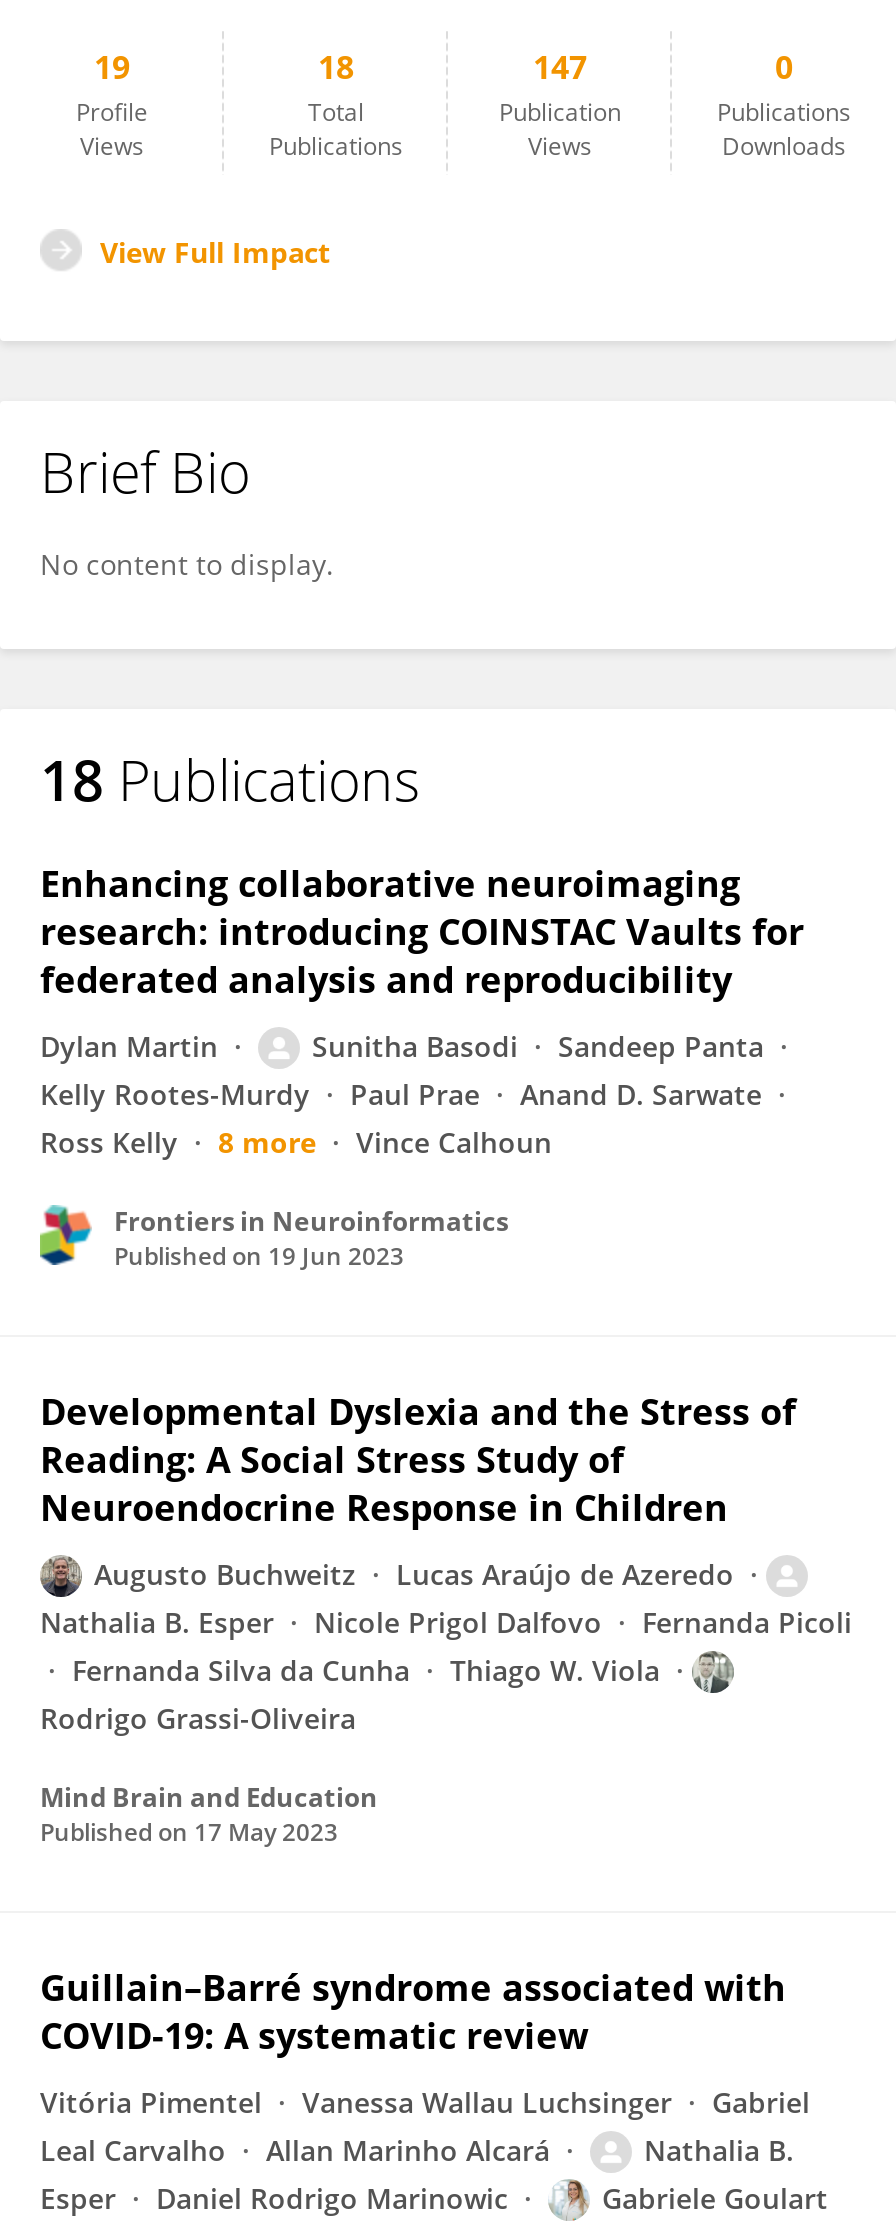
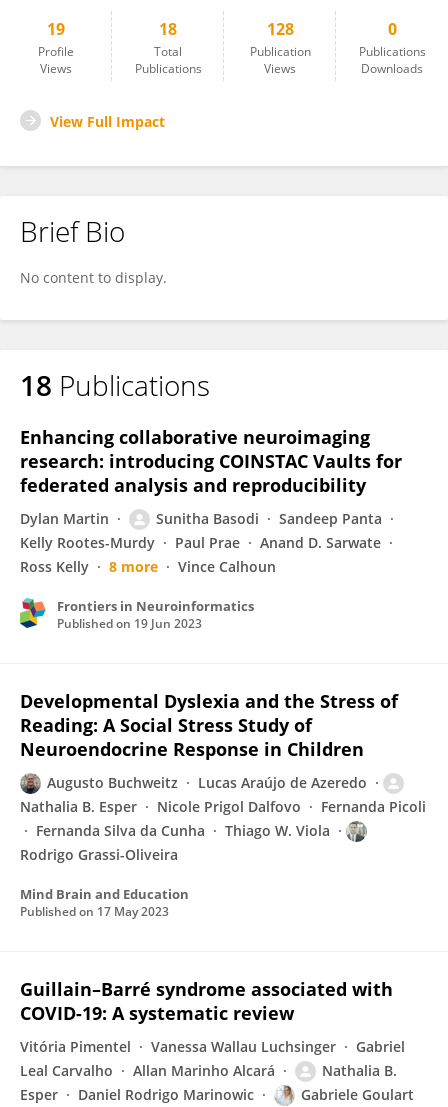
- 147
+ 128
